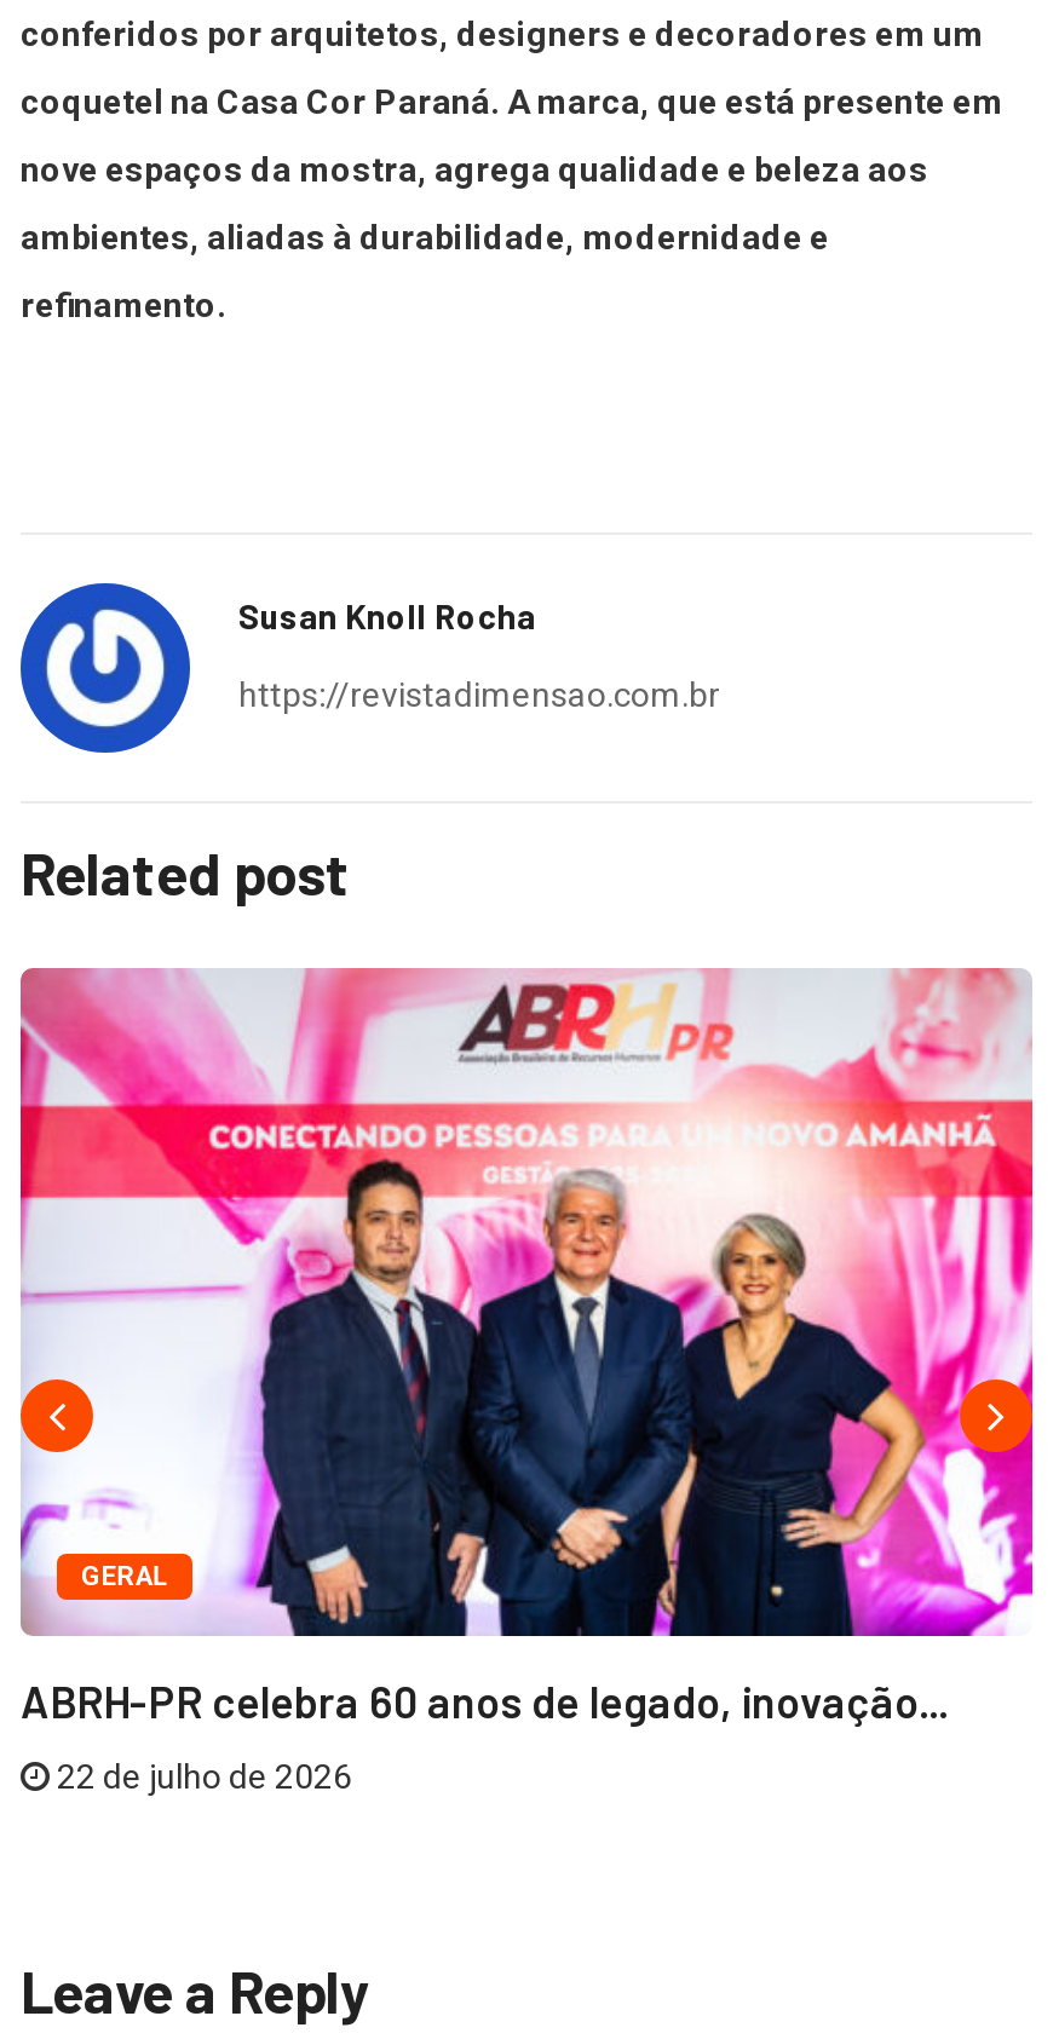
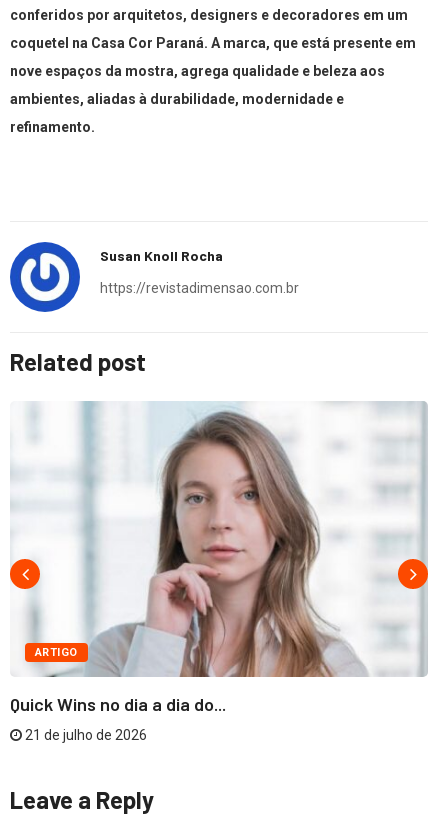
- [image]
- GERAL
+ [image]
+ ARTIGO

- ABRH-PR celebra 60 anos de legado, inovação...
+ Quick Wins no dia a dia do...

- 22 de julho de 2026
+ 21 de julho de 2026
